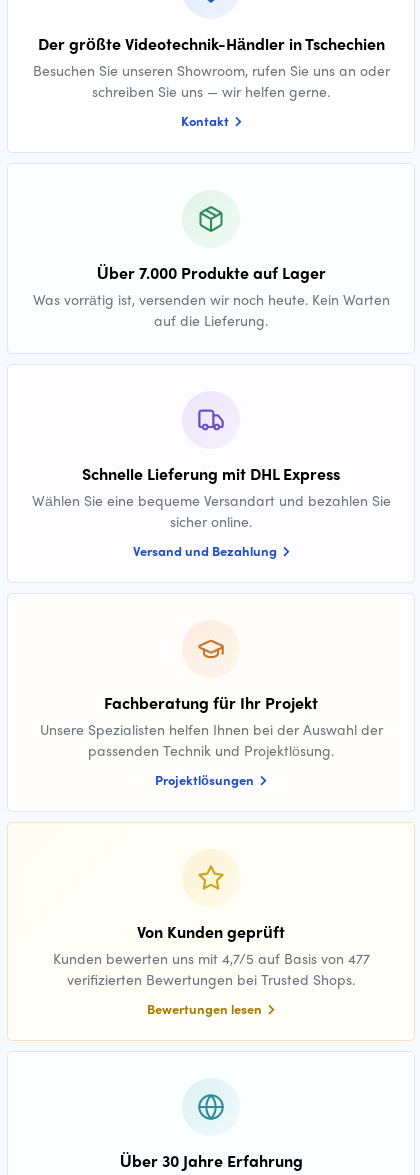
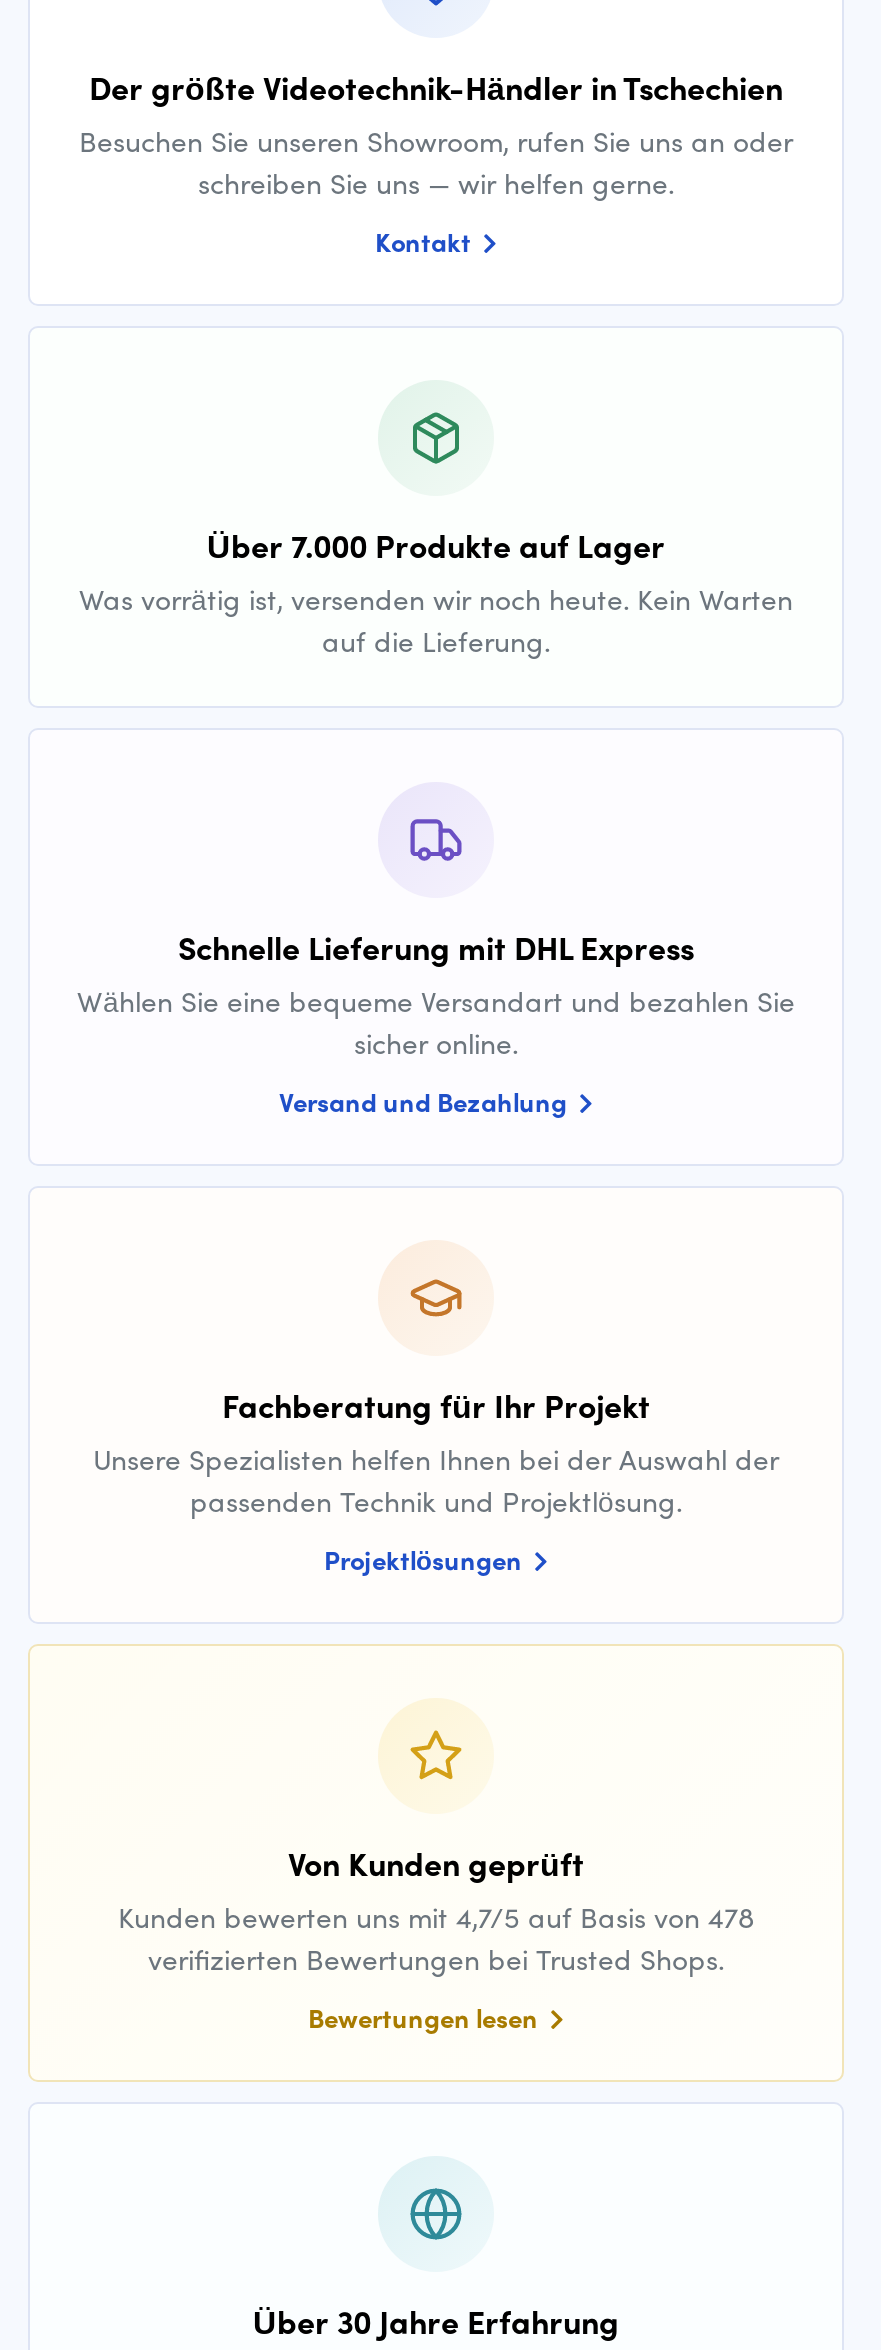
- Kunden bewerten uns mit 4,7/5 auf Basis von 477
+ Kunden bewerten uns mit 4,7/5 auf Basis von 478
